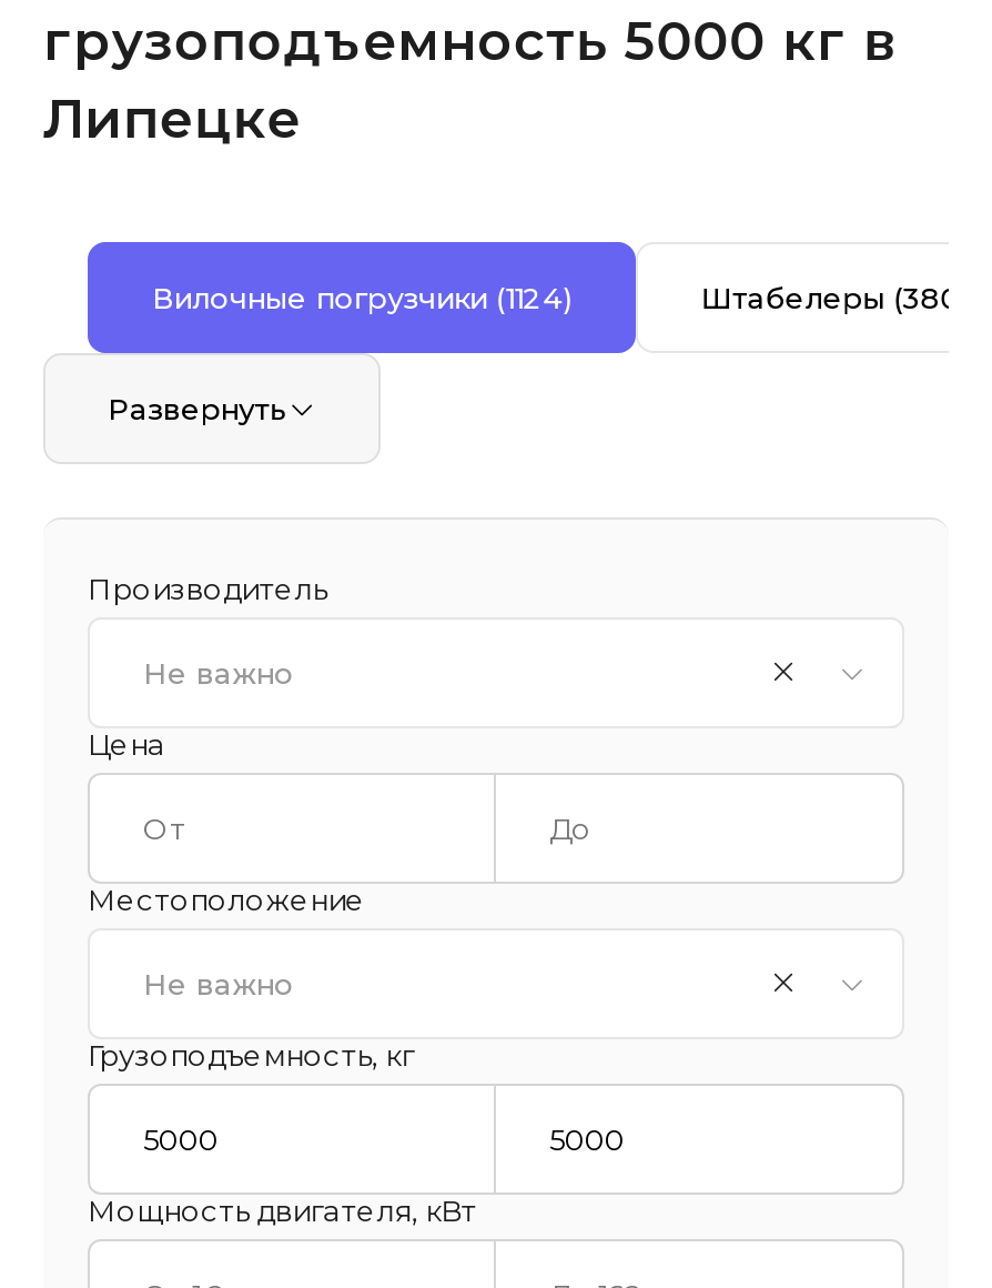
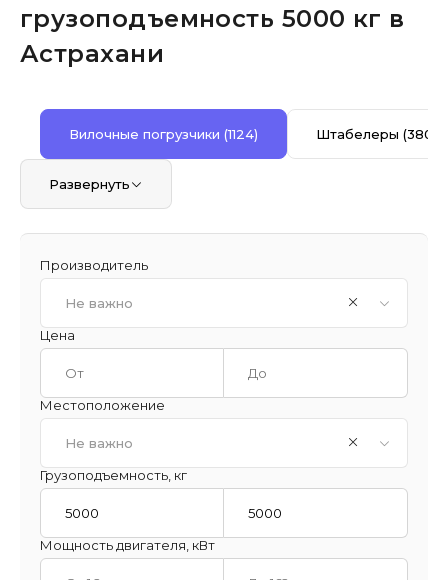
- Липецке
+ Астрахани
